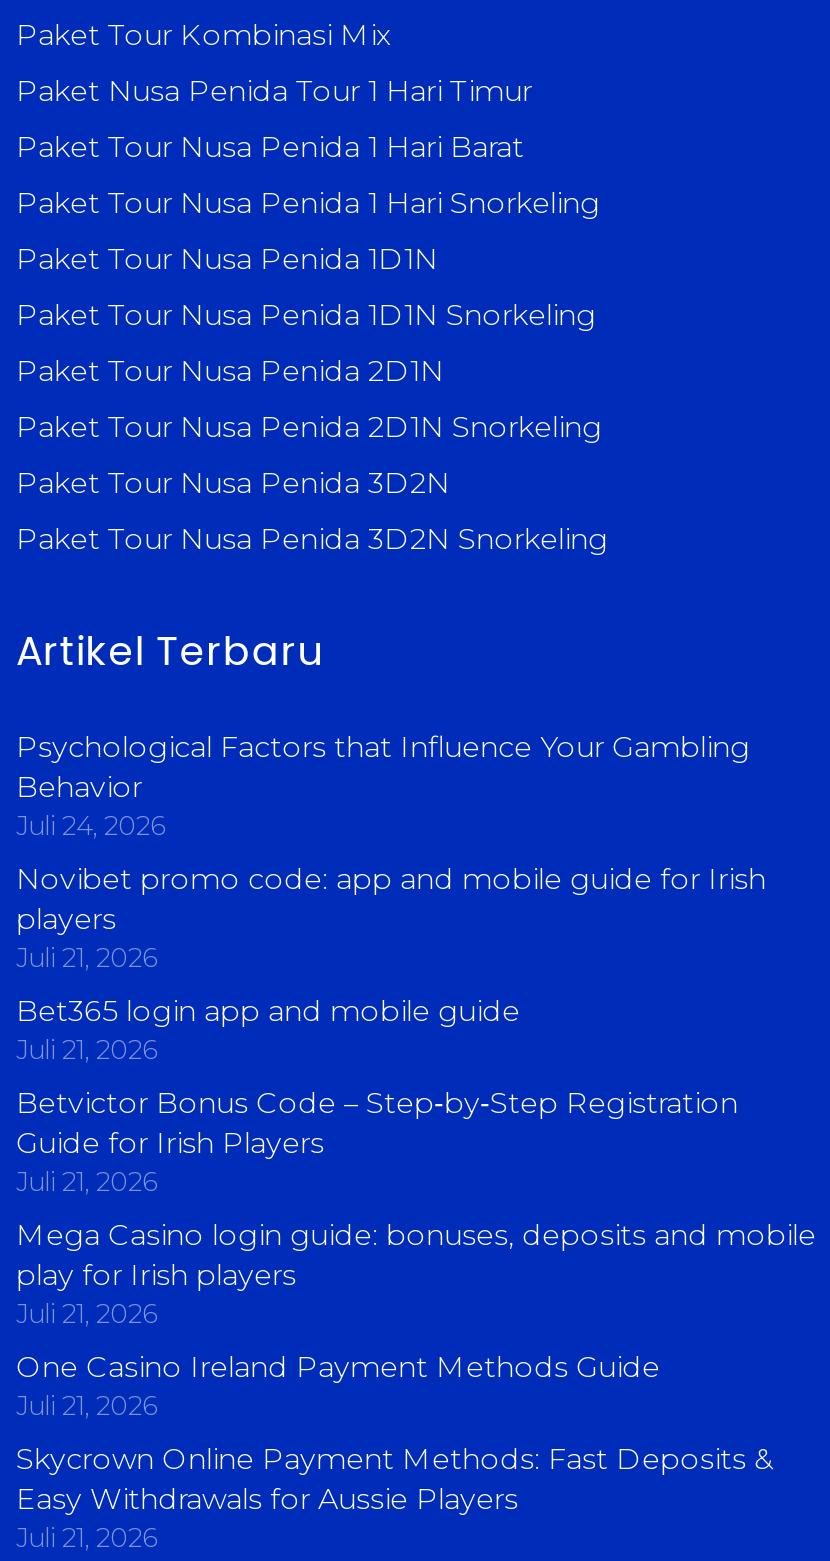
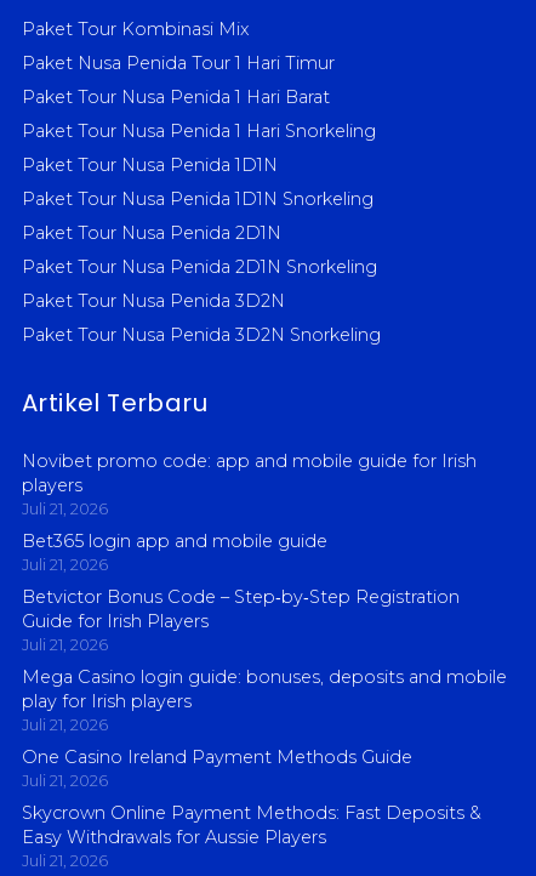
- Psychological Factors that Influence Your Gambling
- Behavior
- Juli 24, 2026
